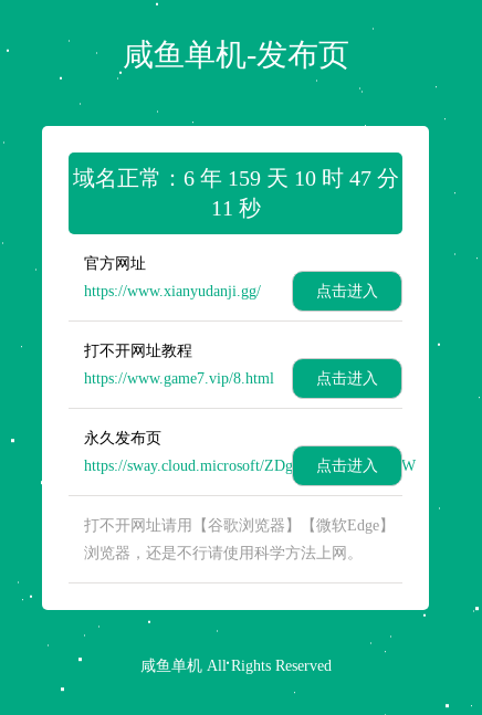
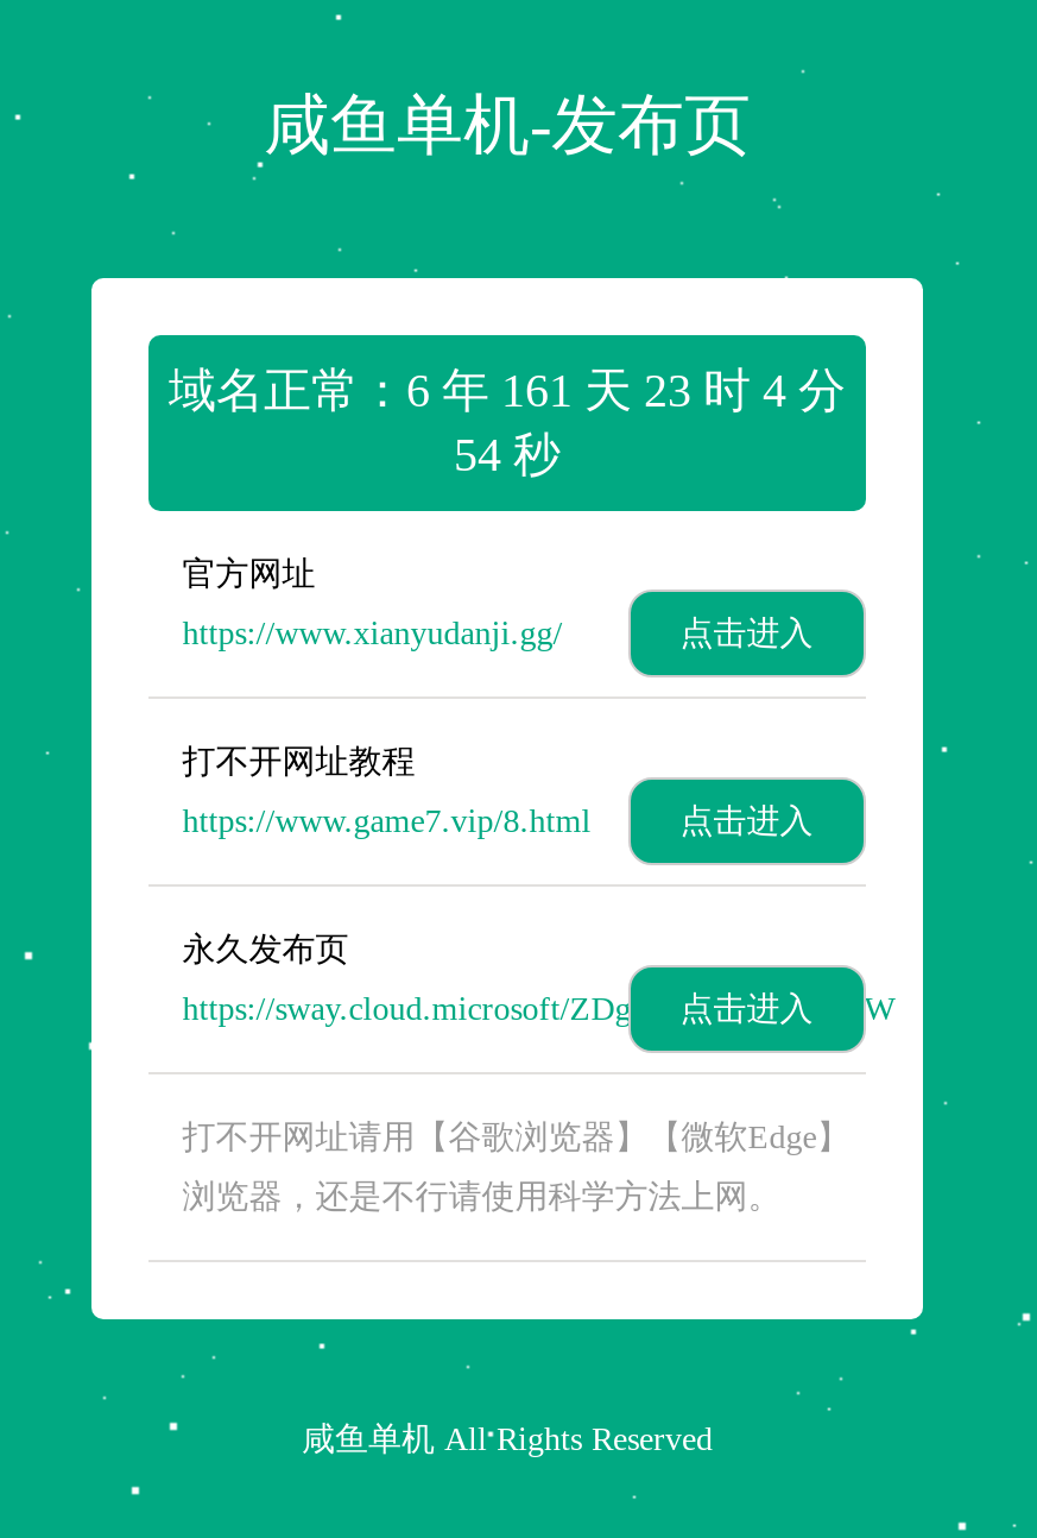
- 域名正常：6 年 159 天 10 时 47 分
+ 域名正常：6 年 161 天 23 时 4 分

- 11 秒
+ 54 秒
